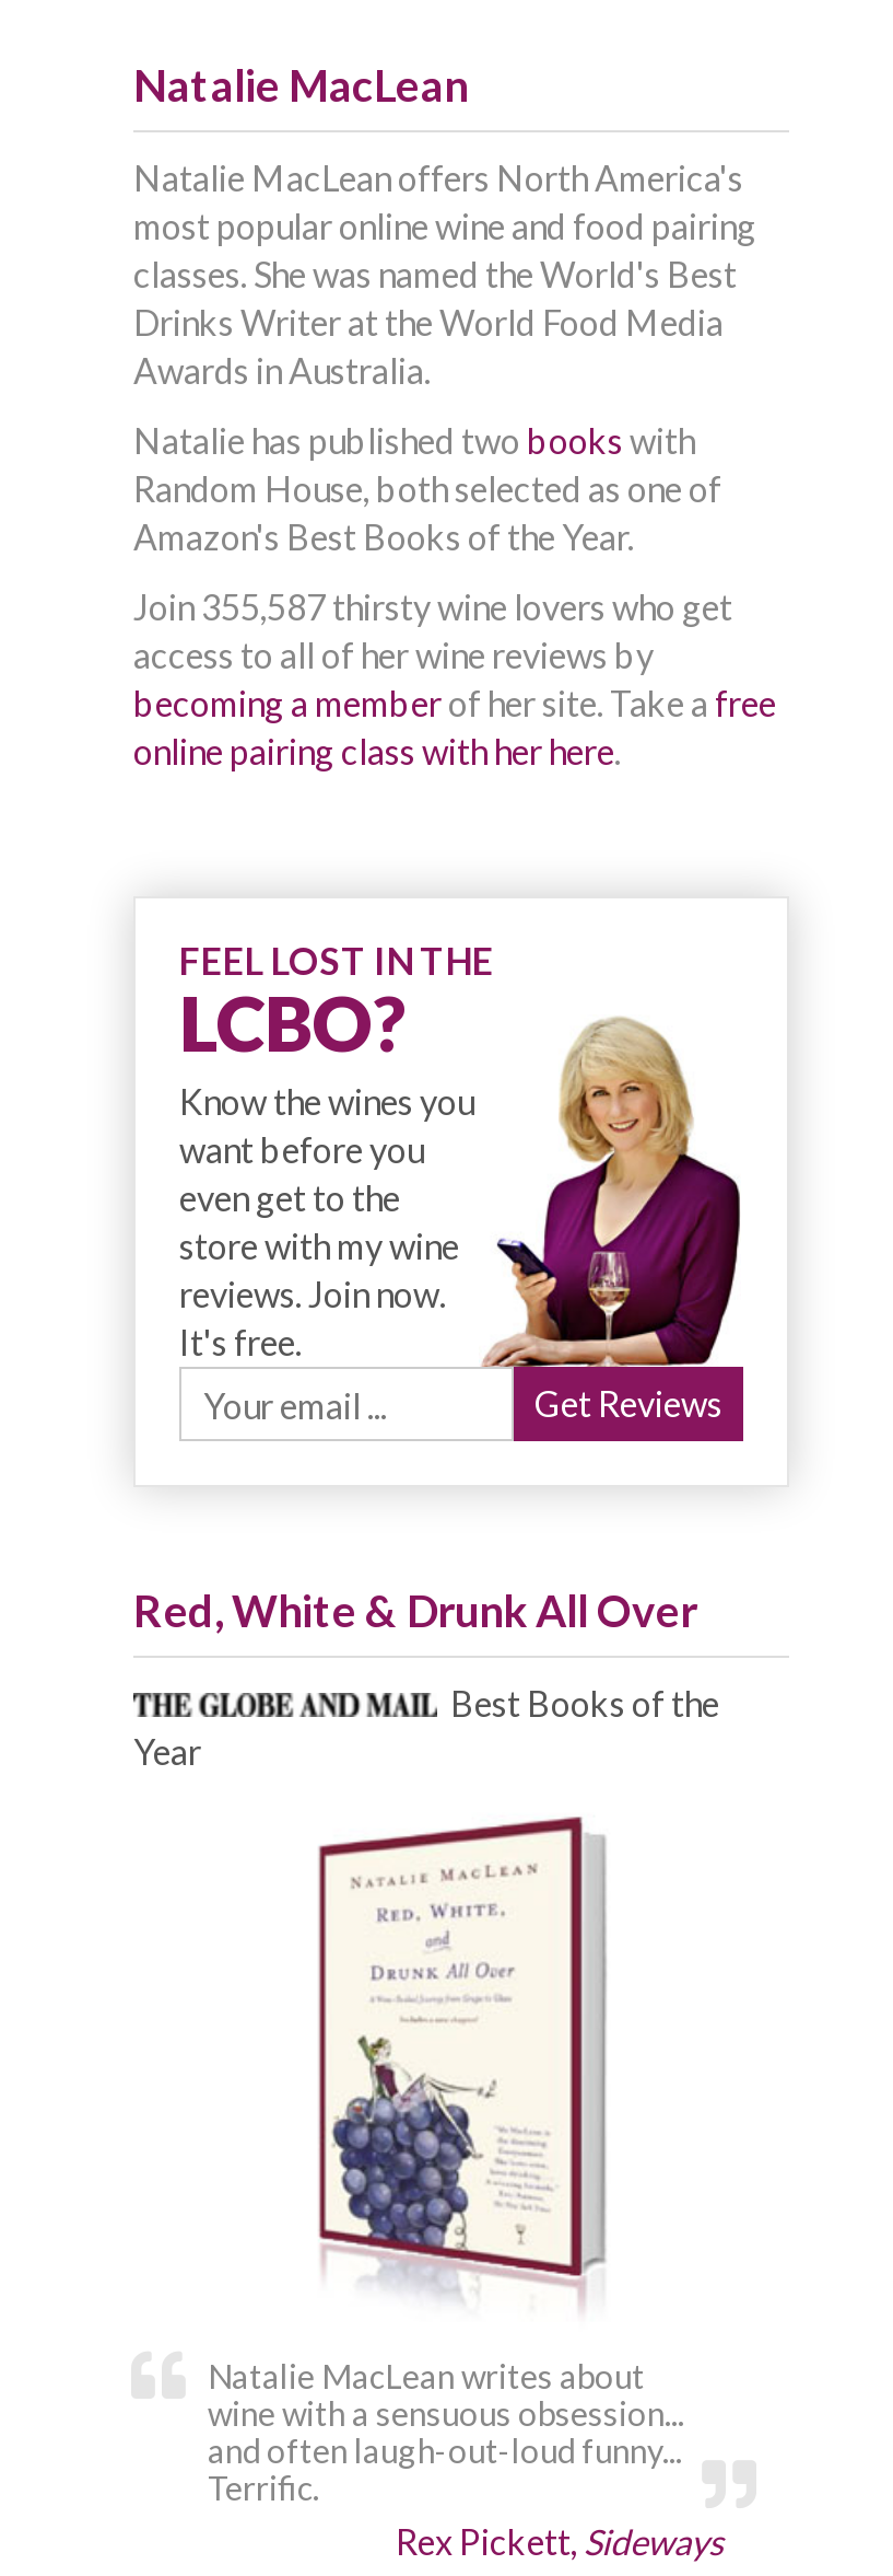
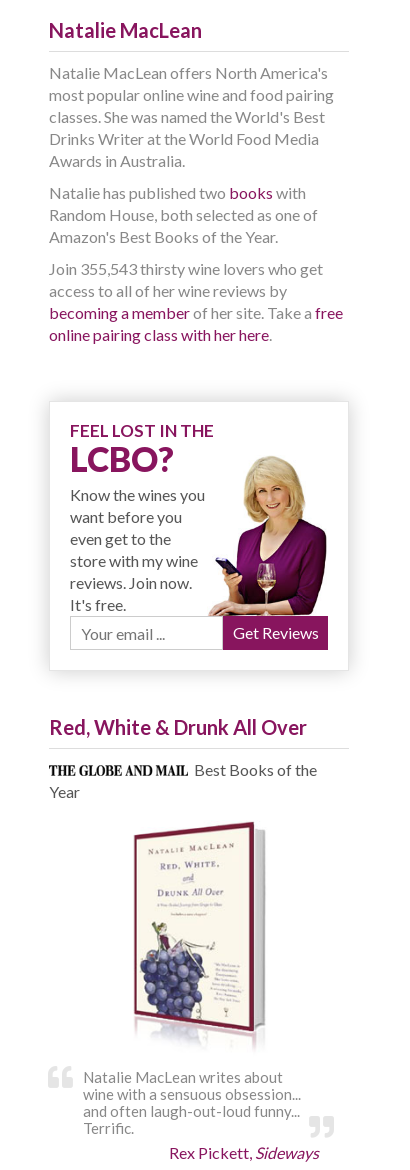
- Join 355,587 thirsty wine lovers who get
+ Join 355,543 thirsty wine lovers who get
